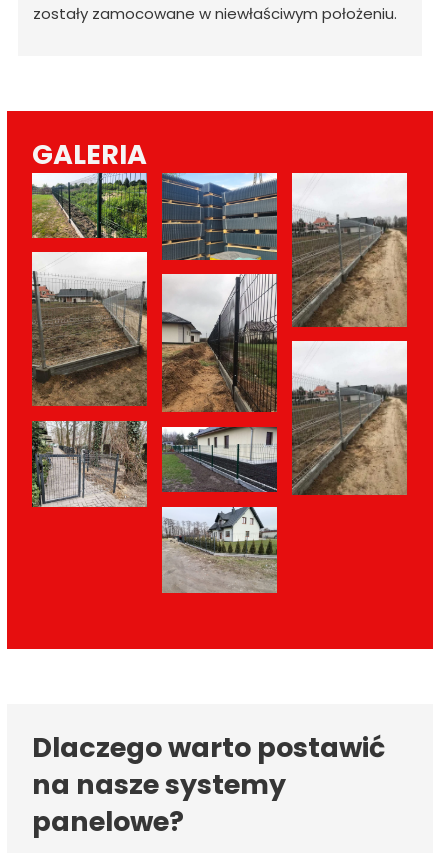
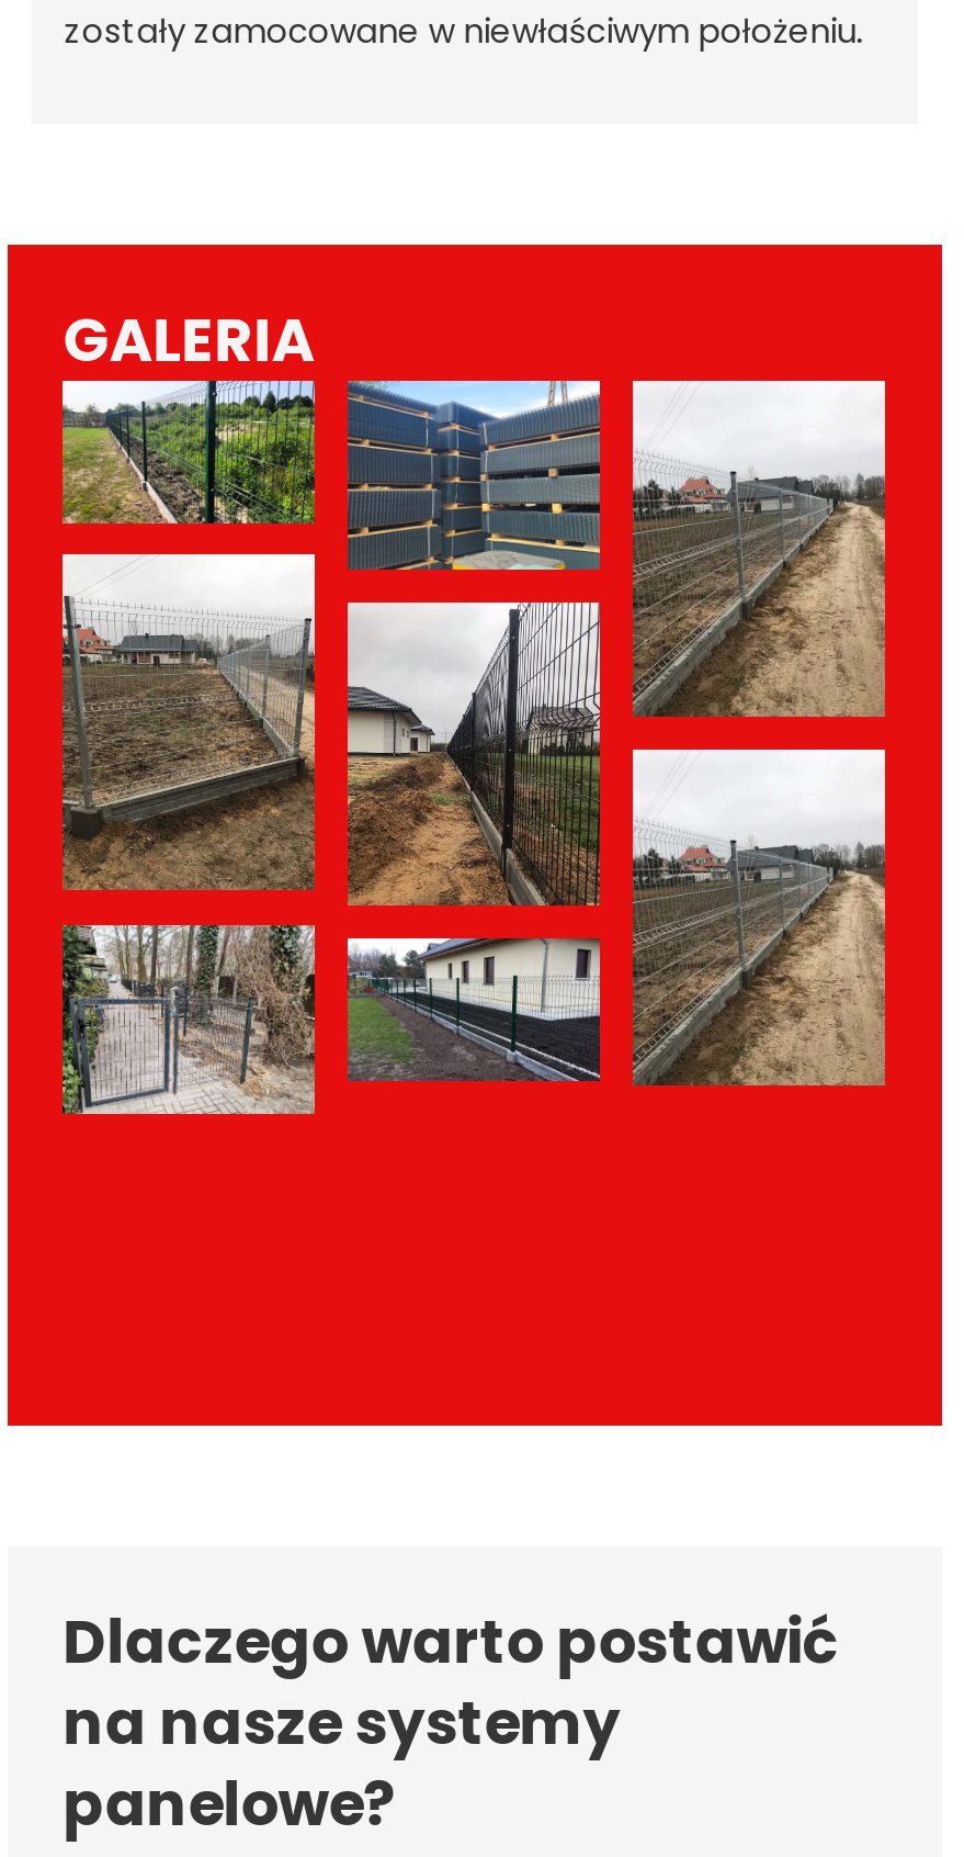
- [image]
